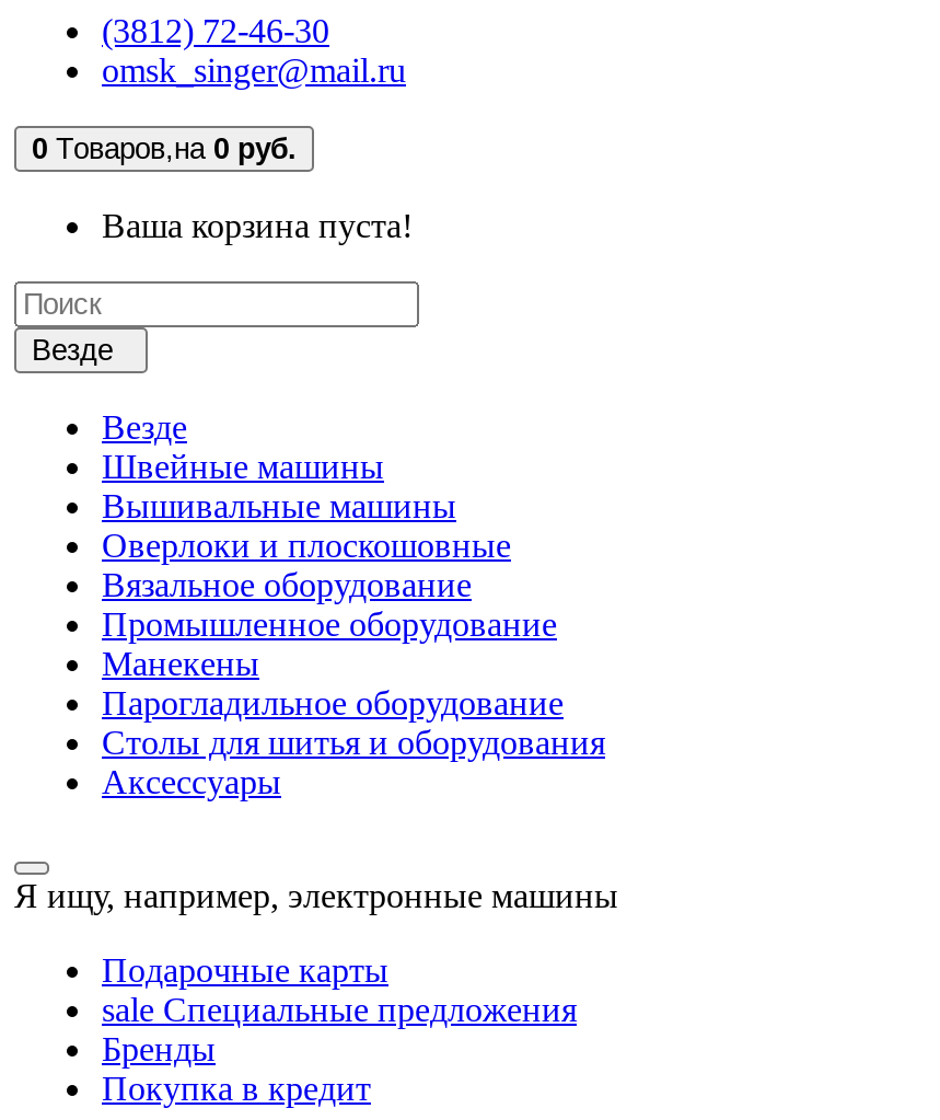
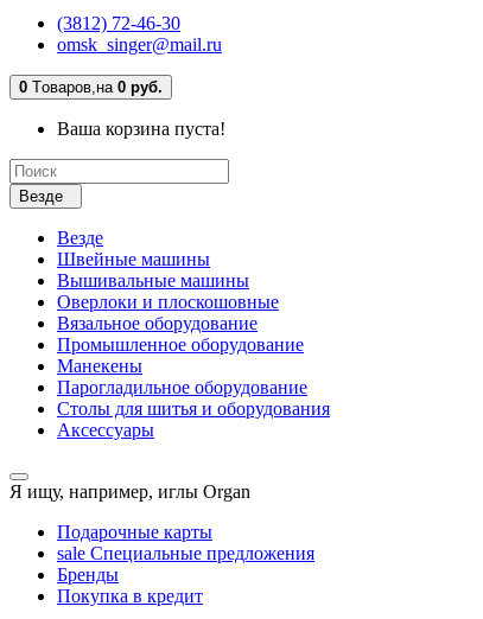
- Я ищу, например, электронные машины
+ Я ищу, например, иглы Organ
